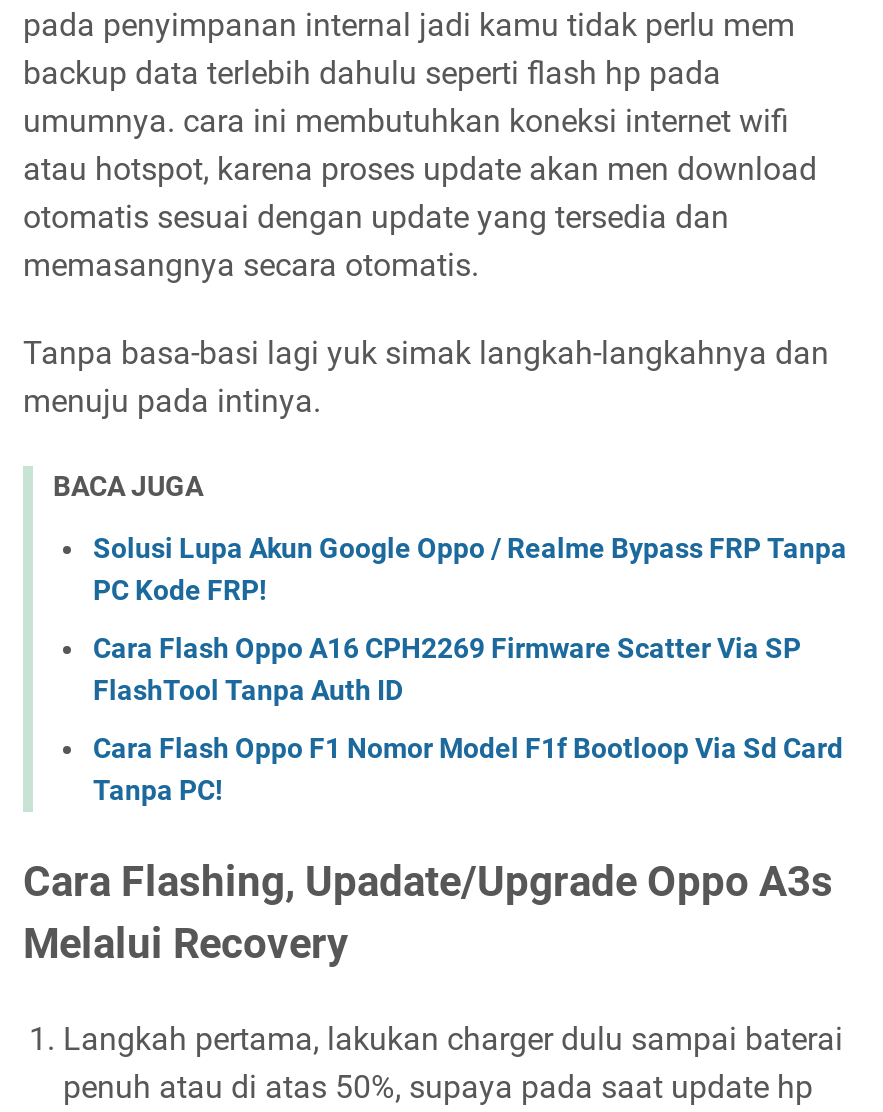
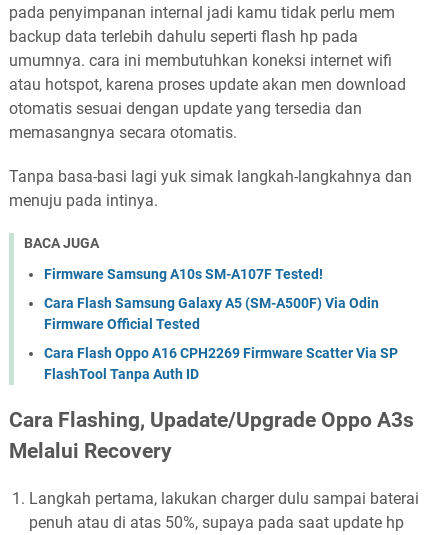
- Solusi Lupa Akun Google Oppo / Realme Bypass FRP Tanpa
- PC Kode FRP!
+ Firmware Samsung A10s SM-A107F Tested!
+ Cara Flash Samsung Galaxy A5 (SM-A500F) Via Odin
+ Firmware Official Tested

moved down: Cara Flash Oppo A16 CPH2269 Firmware Scatter Via SP | FlashTool Tanpa Auth ID

- Cara Flash Oppo F1 Nomor Model F1f Bootloop Via Sd Card
- Tanpa PC!
